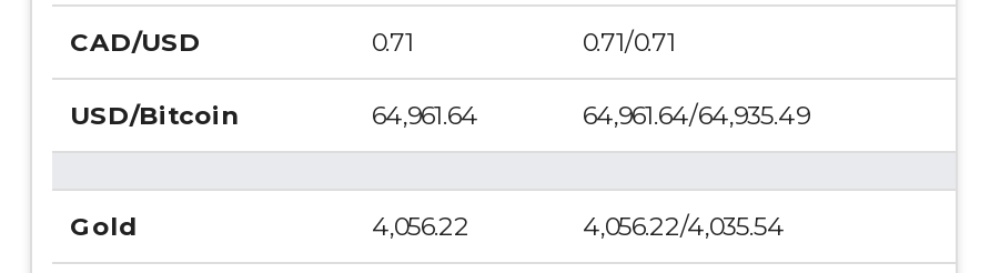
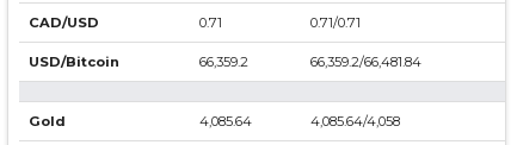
- 64,961.64
+ 66,359.2

- 64,961.64/64,935.49
+ 66,359.2/66,481.84

- 4,056.22
+ 4,085.64

- 4,056.22/4,035.54
+ 4,085.64/4,058
